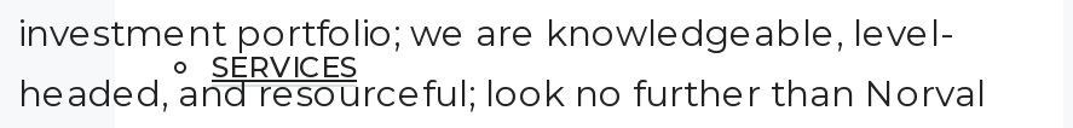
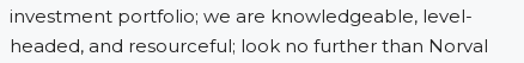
- SERVICES
